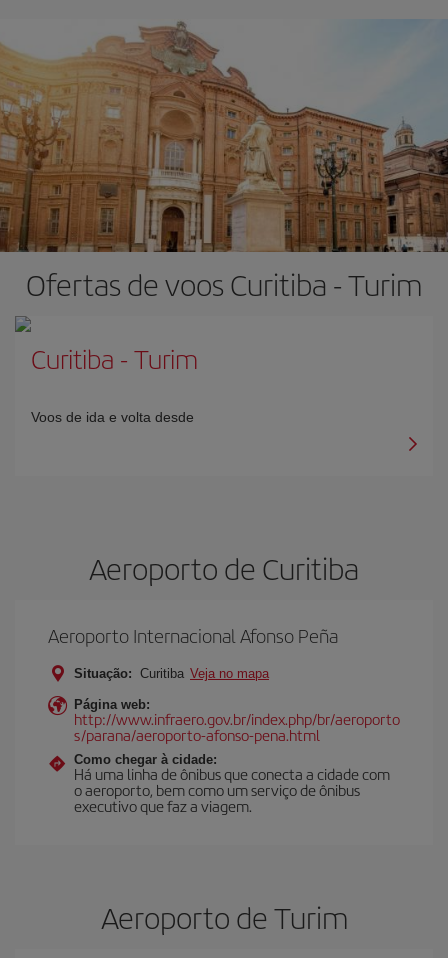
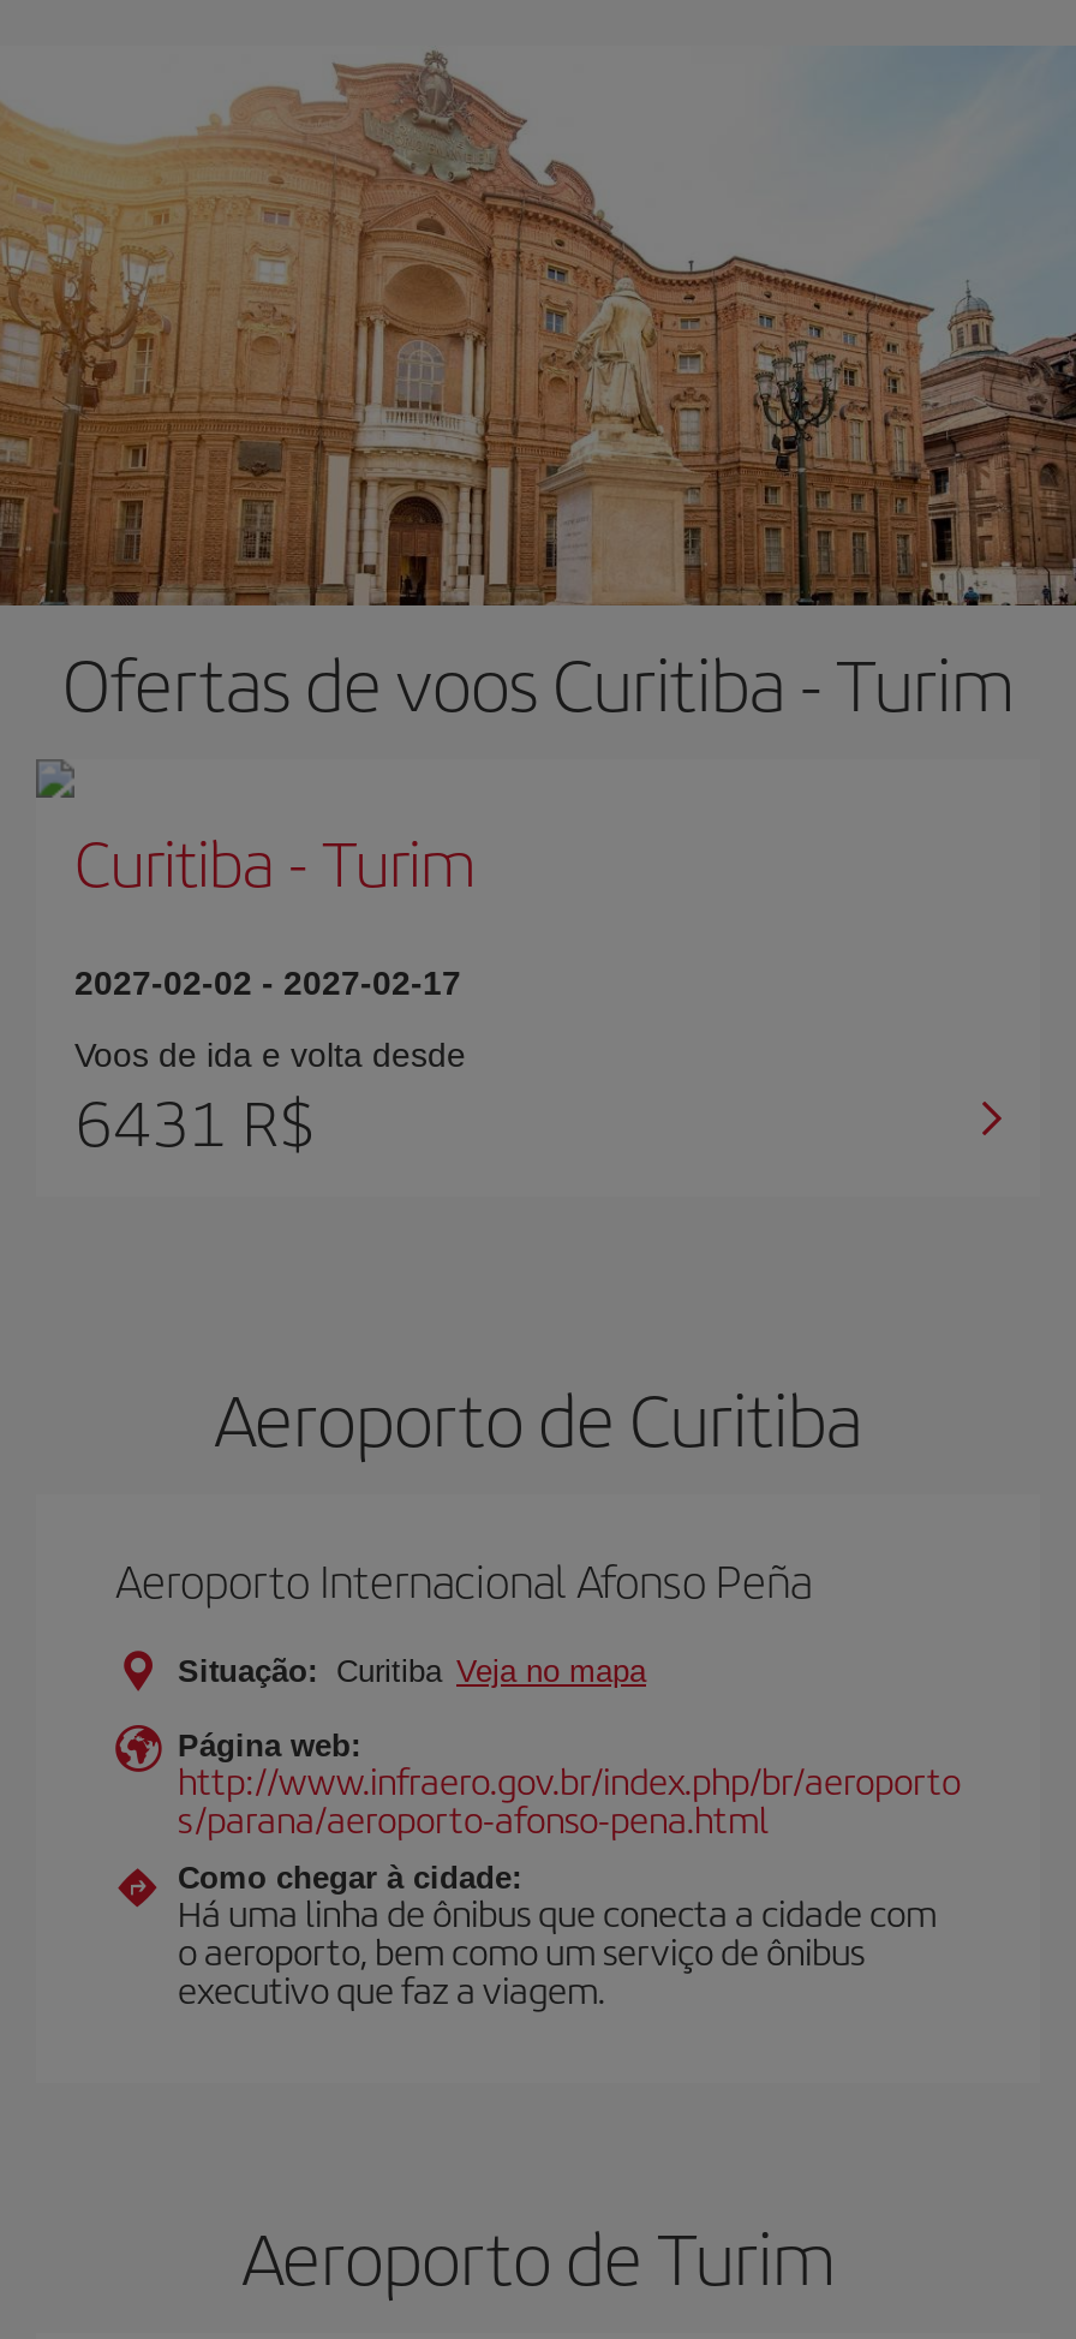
+ 2027-02-02 - 2027-02-17

+ 6431 R$
